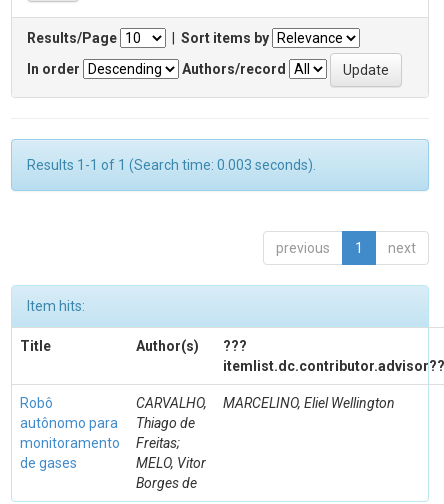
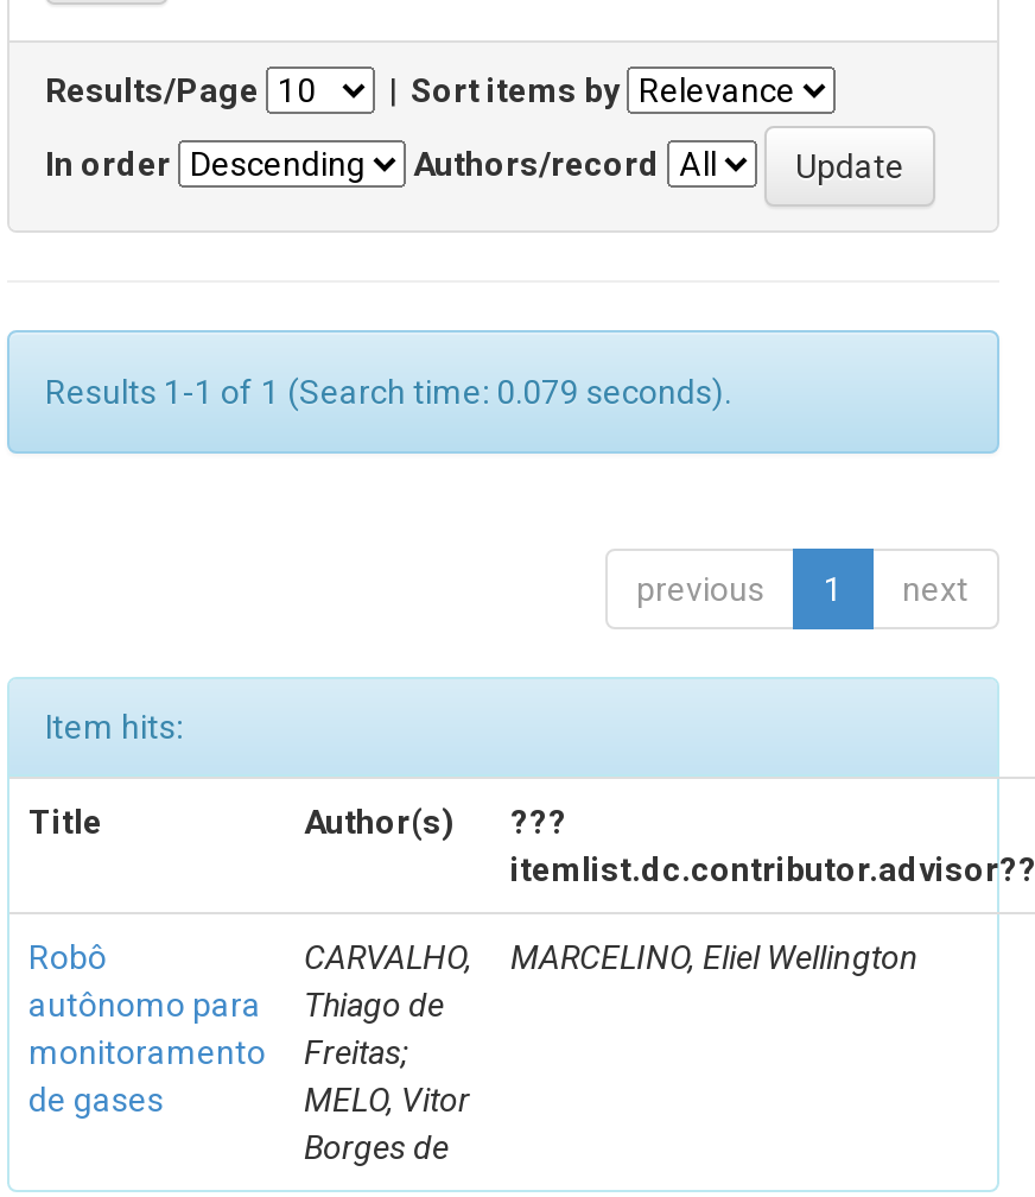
- Results 1-1 of 1 (Search time: 0.003 seconds).
+ Results 1-1 of 1 (Search time: 0.079 seconds).
